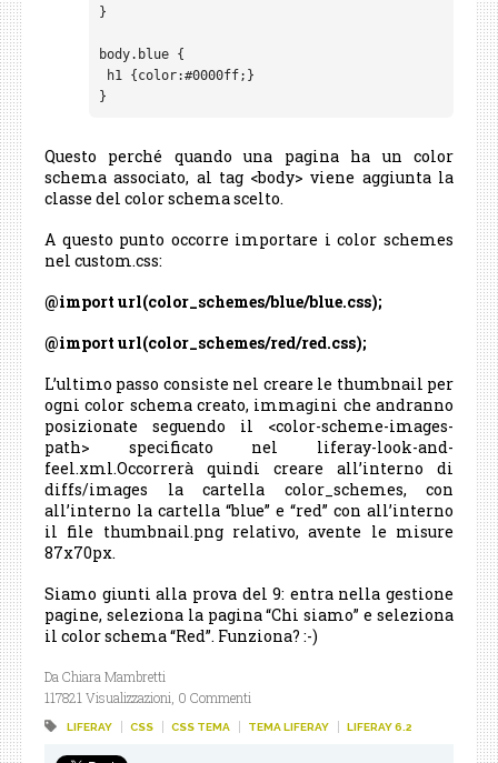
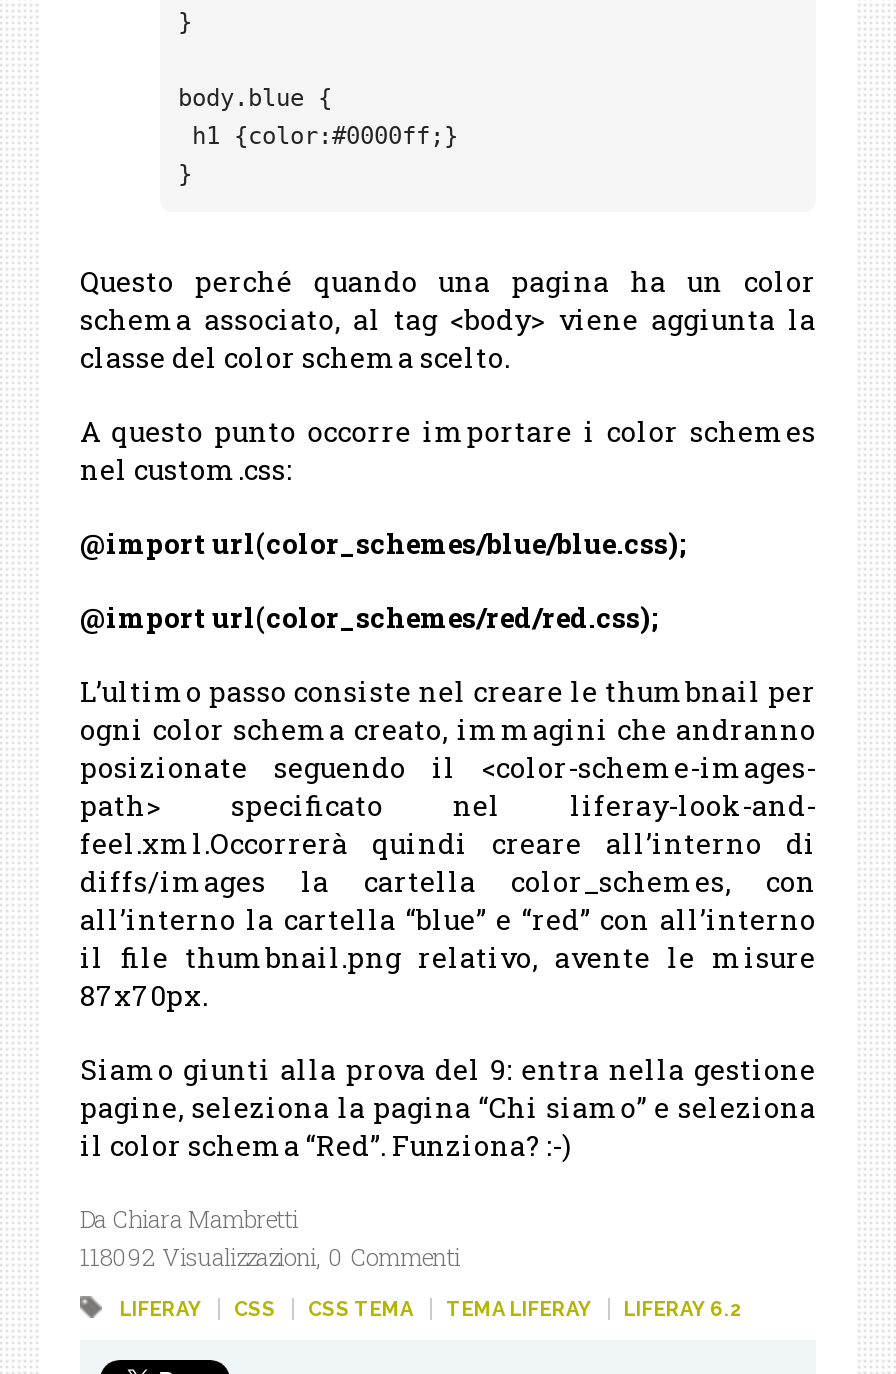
- 117821 Visualizzazioni, 0 Commenti
+ 118092 Visualizzazioni, 0 Commenti
